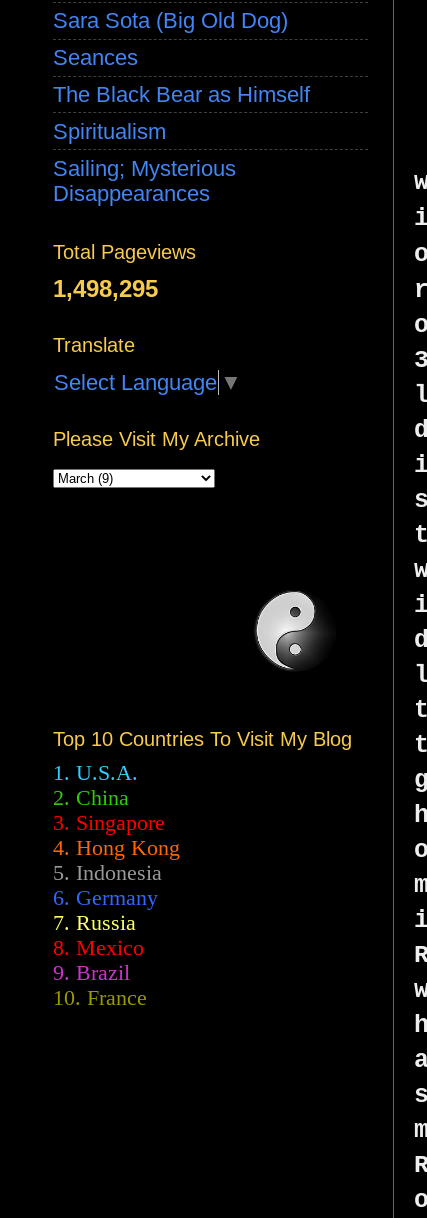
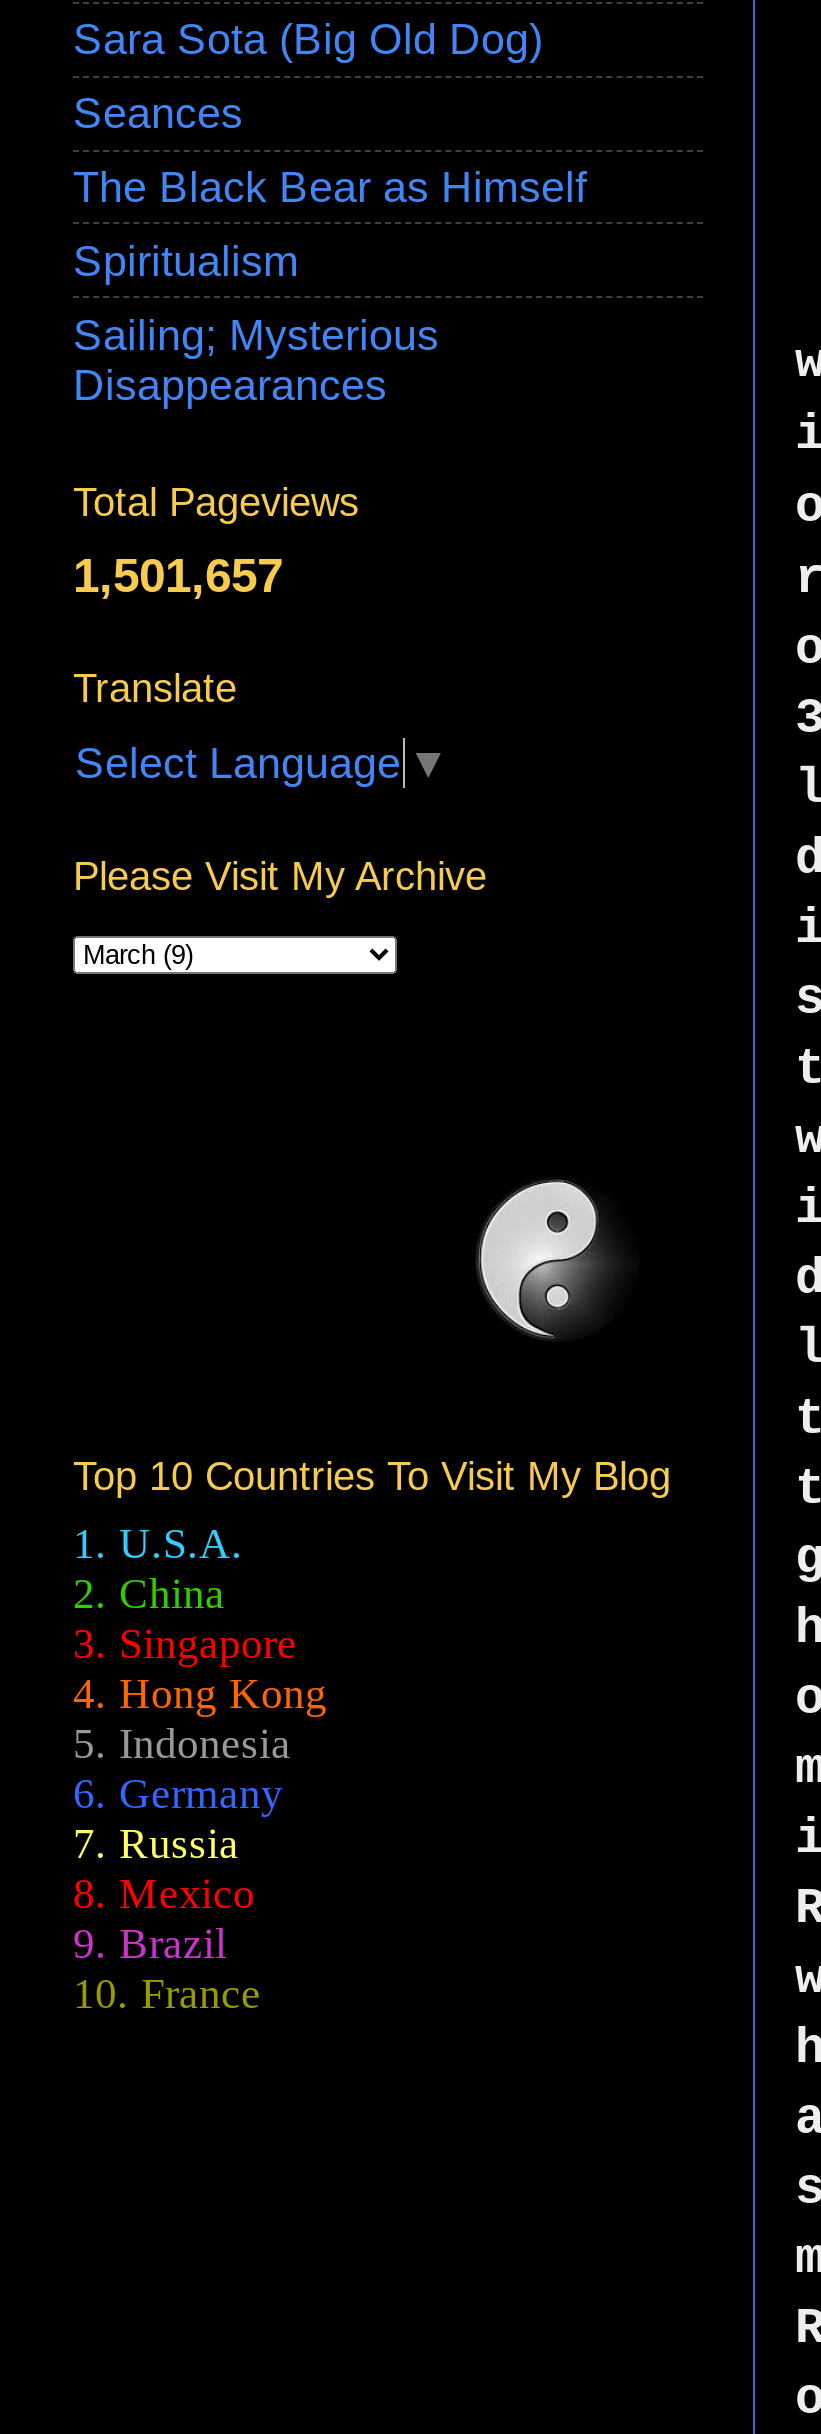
- 1,498,295
+ 1,501,657
